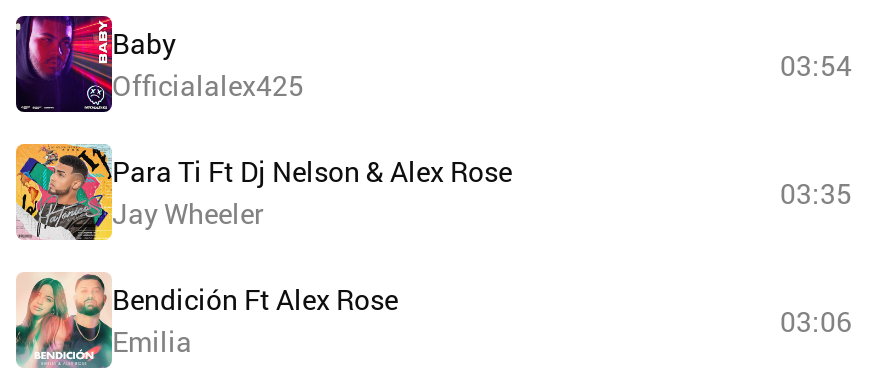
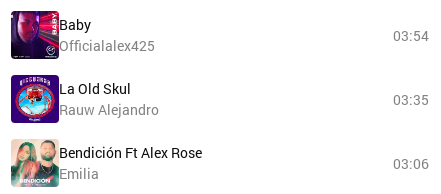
- [image]
- Para Ti Ft Dj Nelson & Alex Rose
- Jay Wheeler
+ [image]
+ La Old Skul
+ Rauw Alejandro
